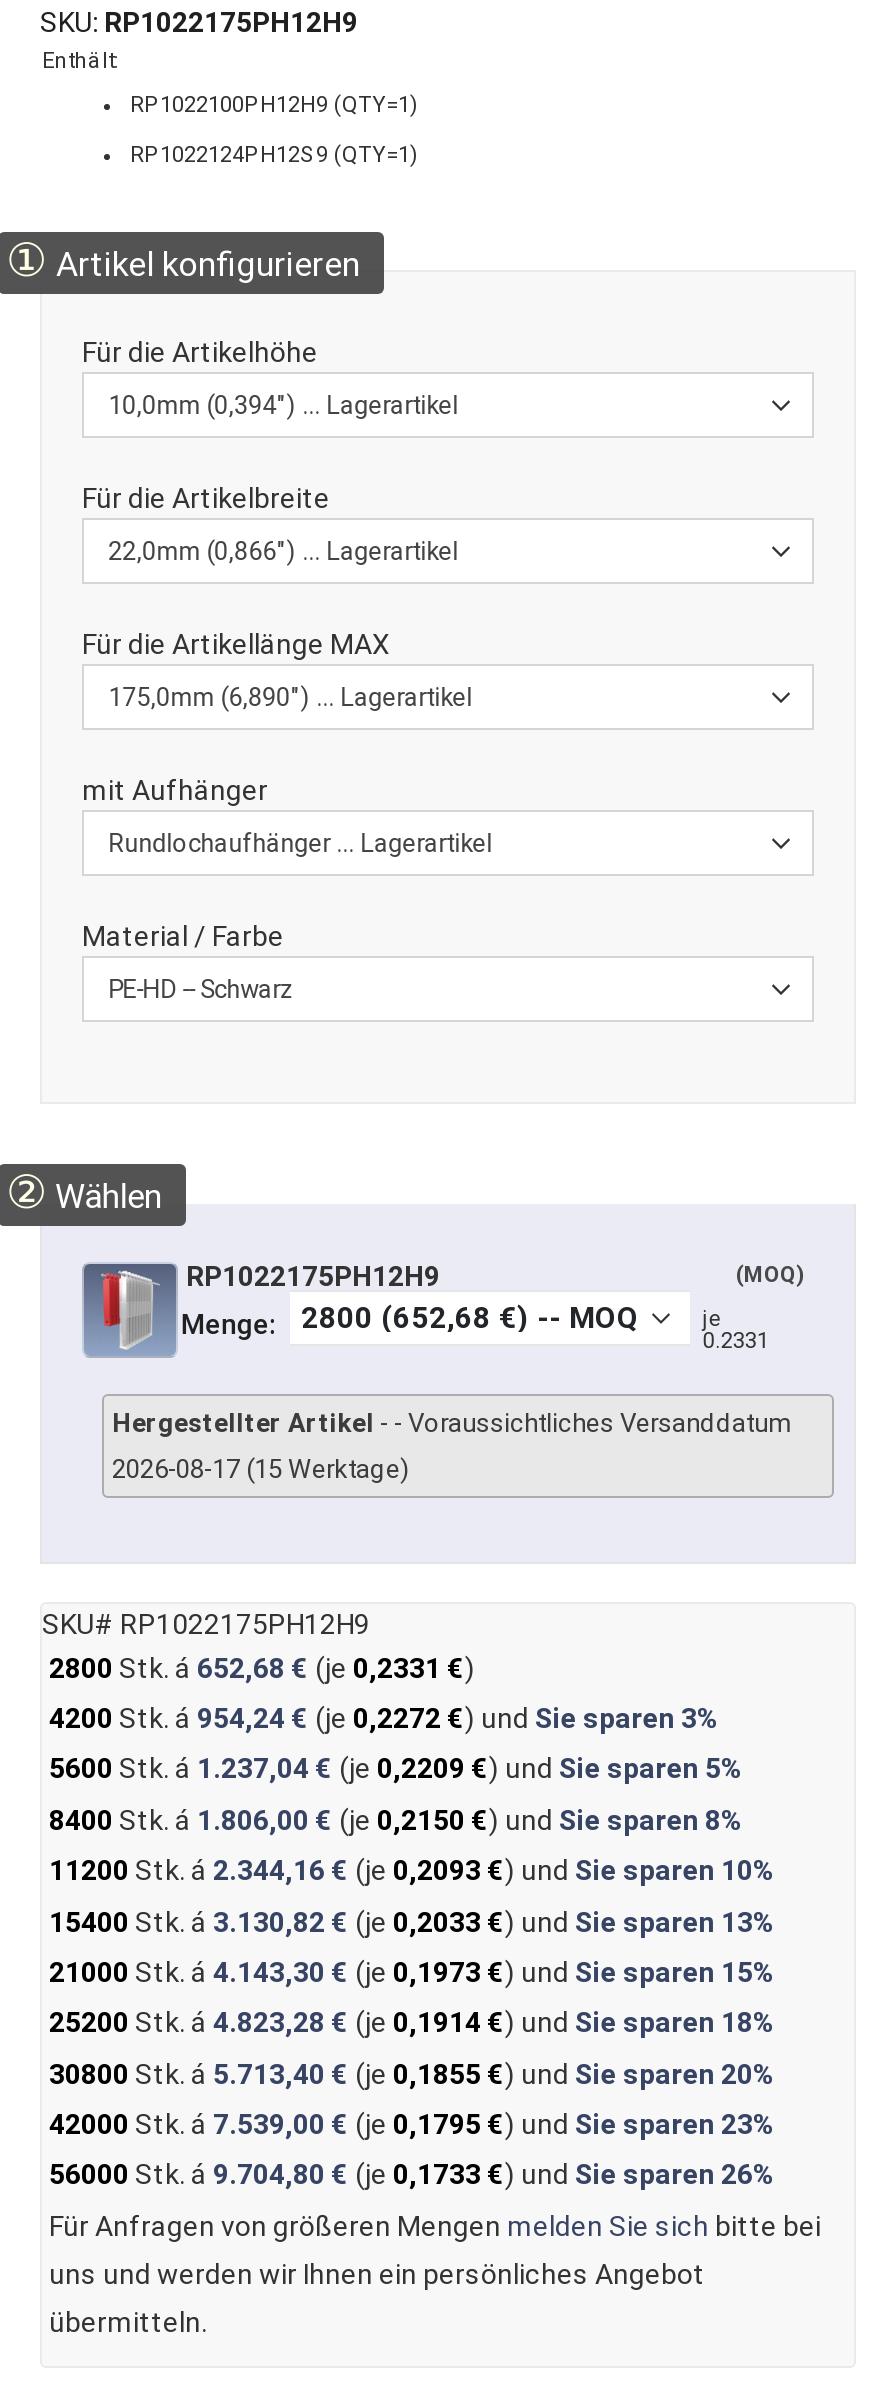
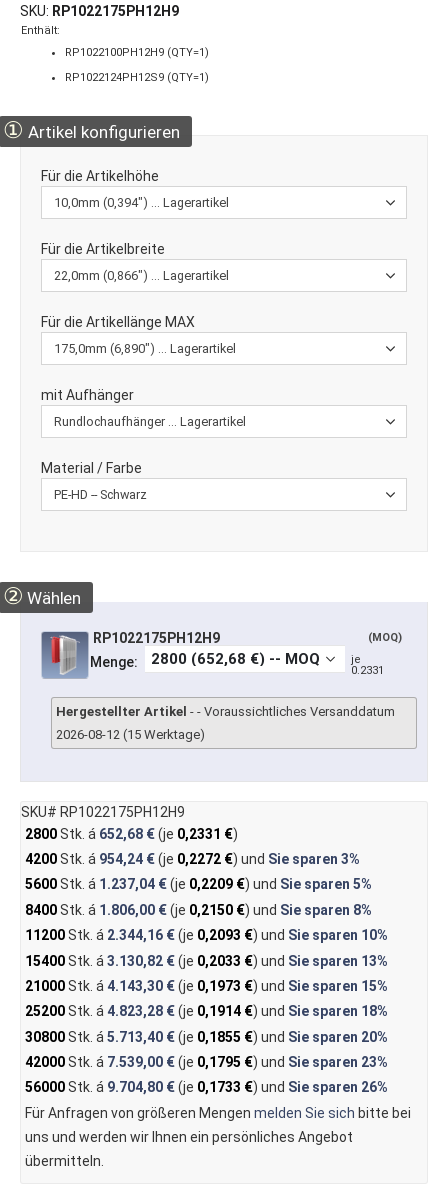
- 2026-08-17 (15 Werktage)
+ 2026-08-12 (15 Werktage)
